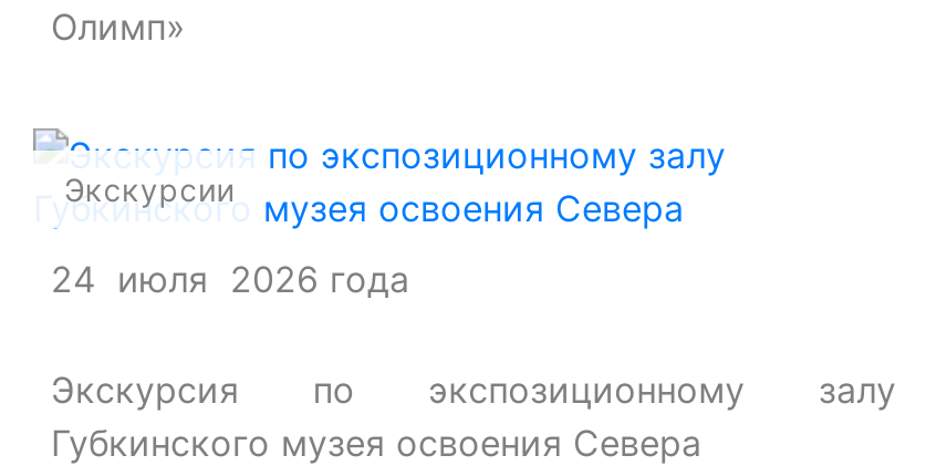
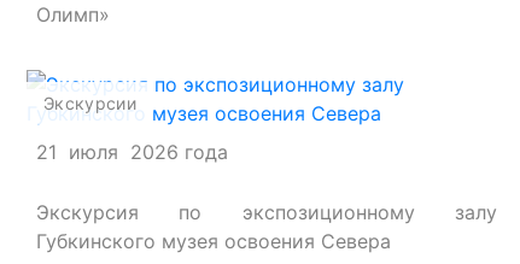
- 24 июля 2026 года
+ 21 июля 2026 года
